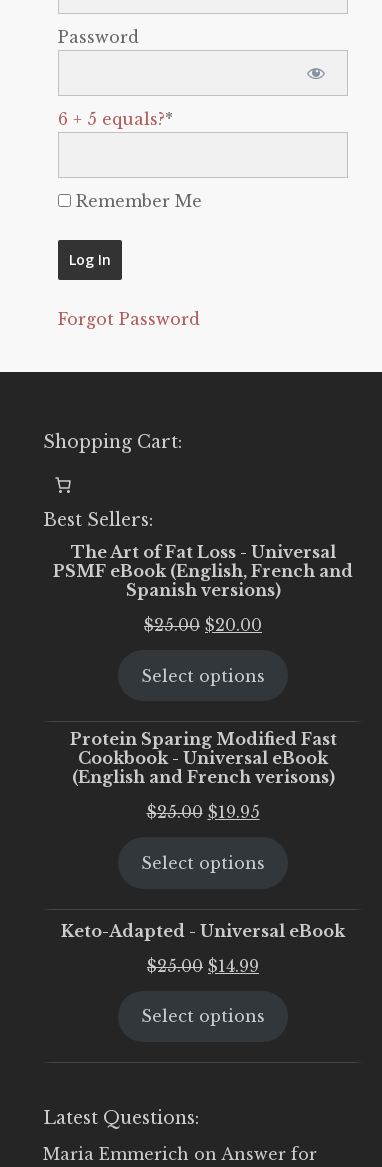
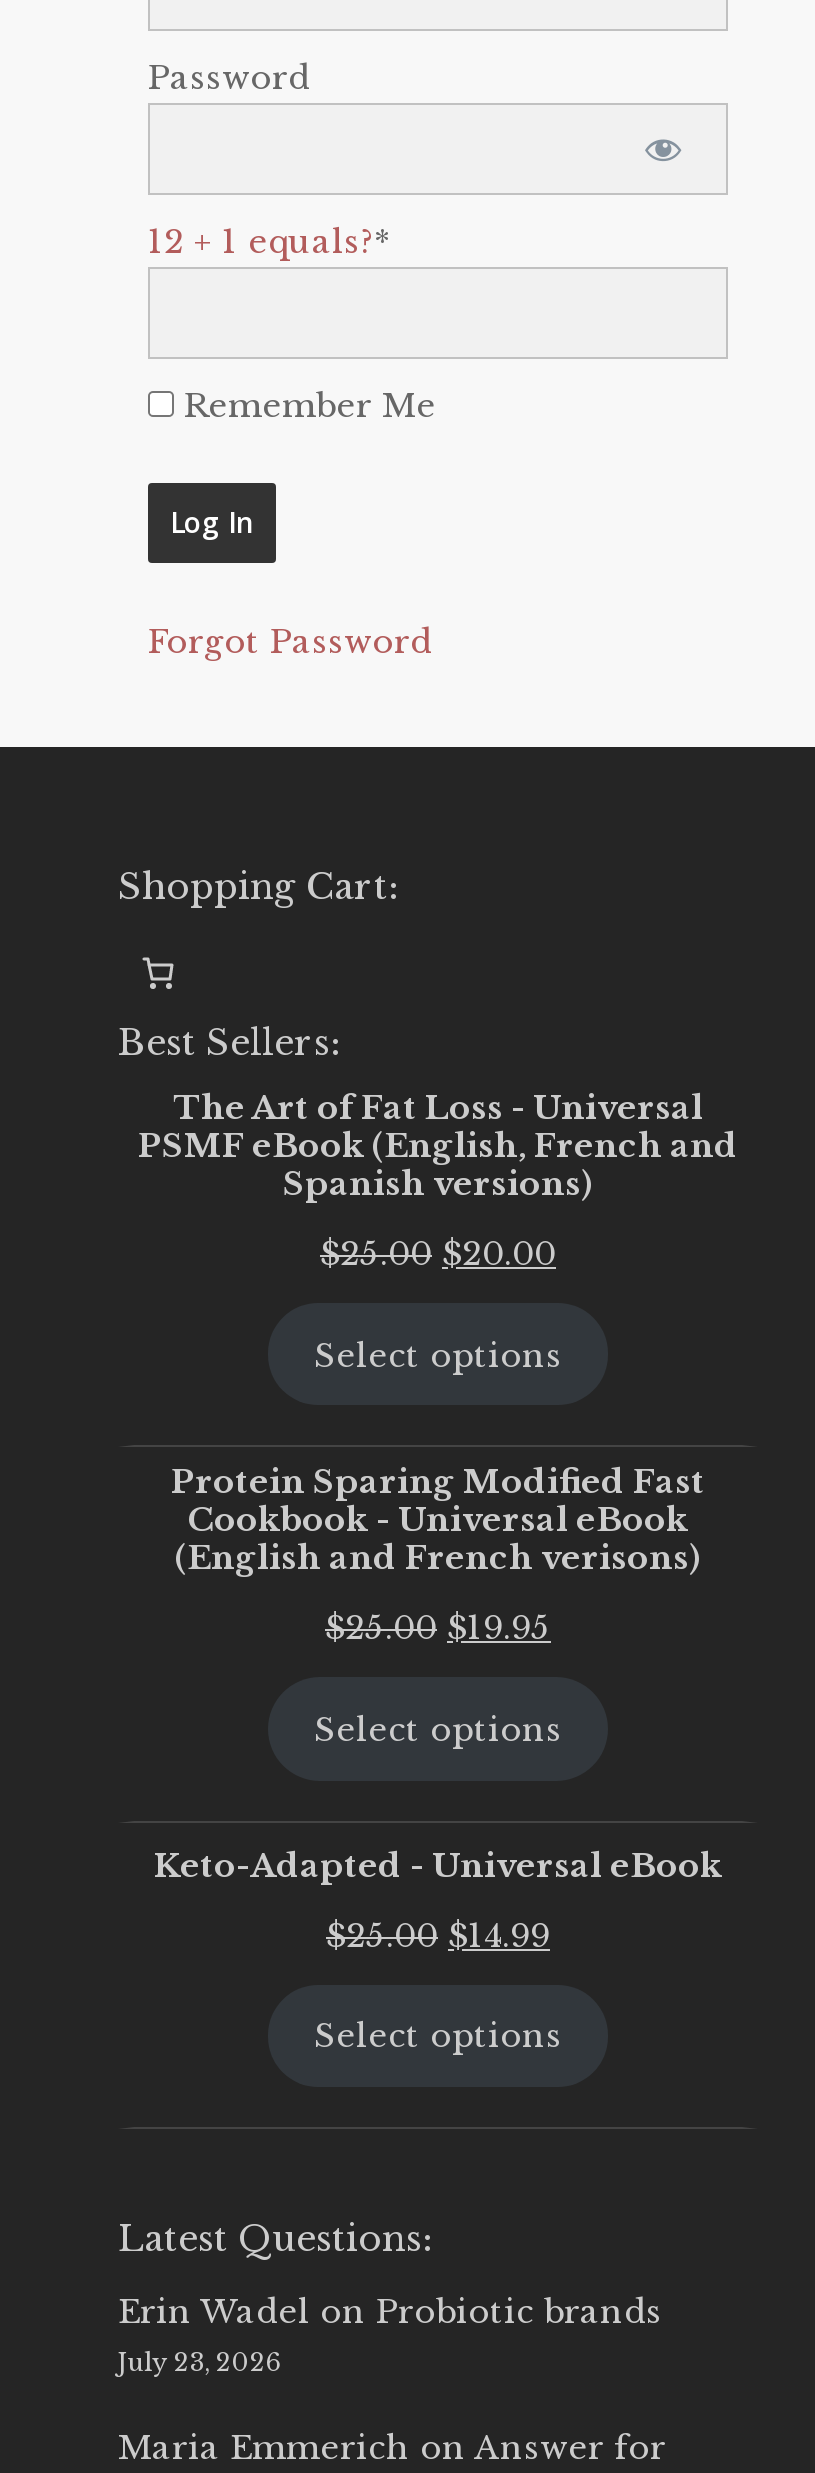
- 6 + 5 equals?*
+ 12 + 1 equals?*

+ Erin Wadel on Probiotic brands
+ July 23, 2026
